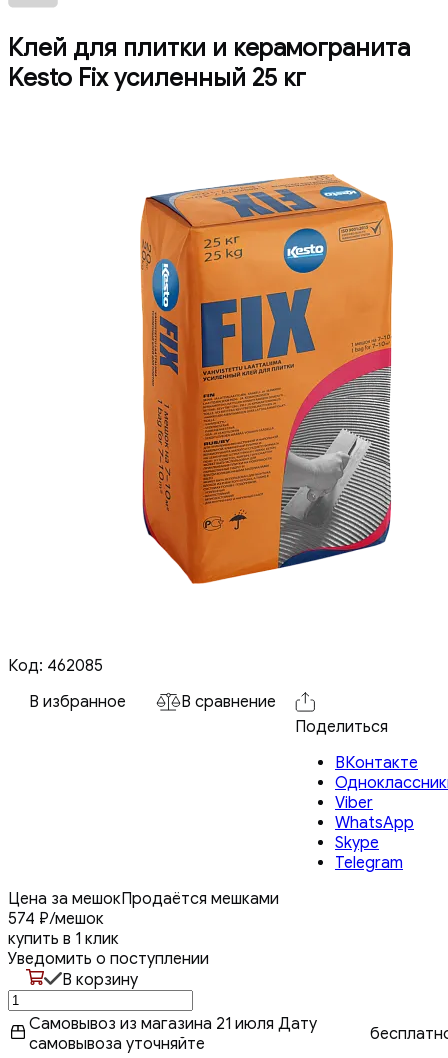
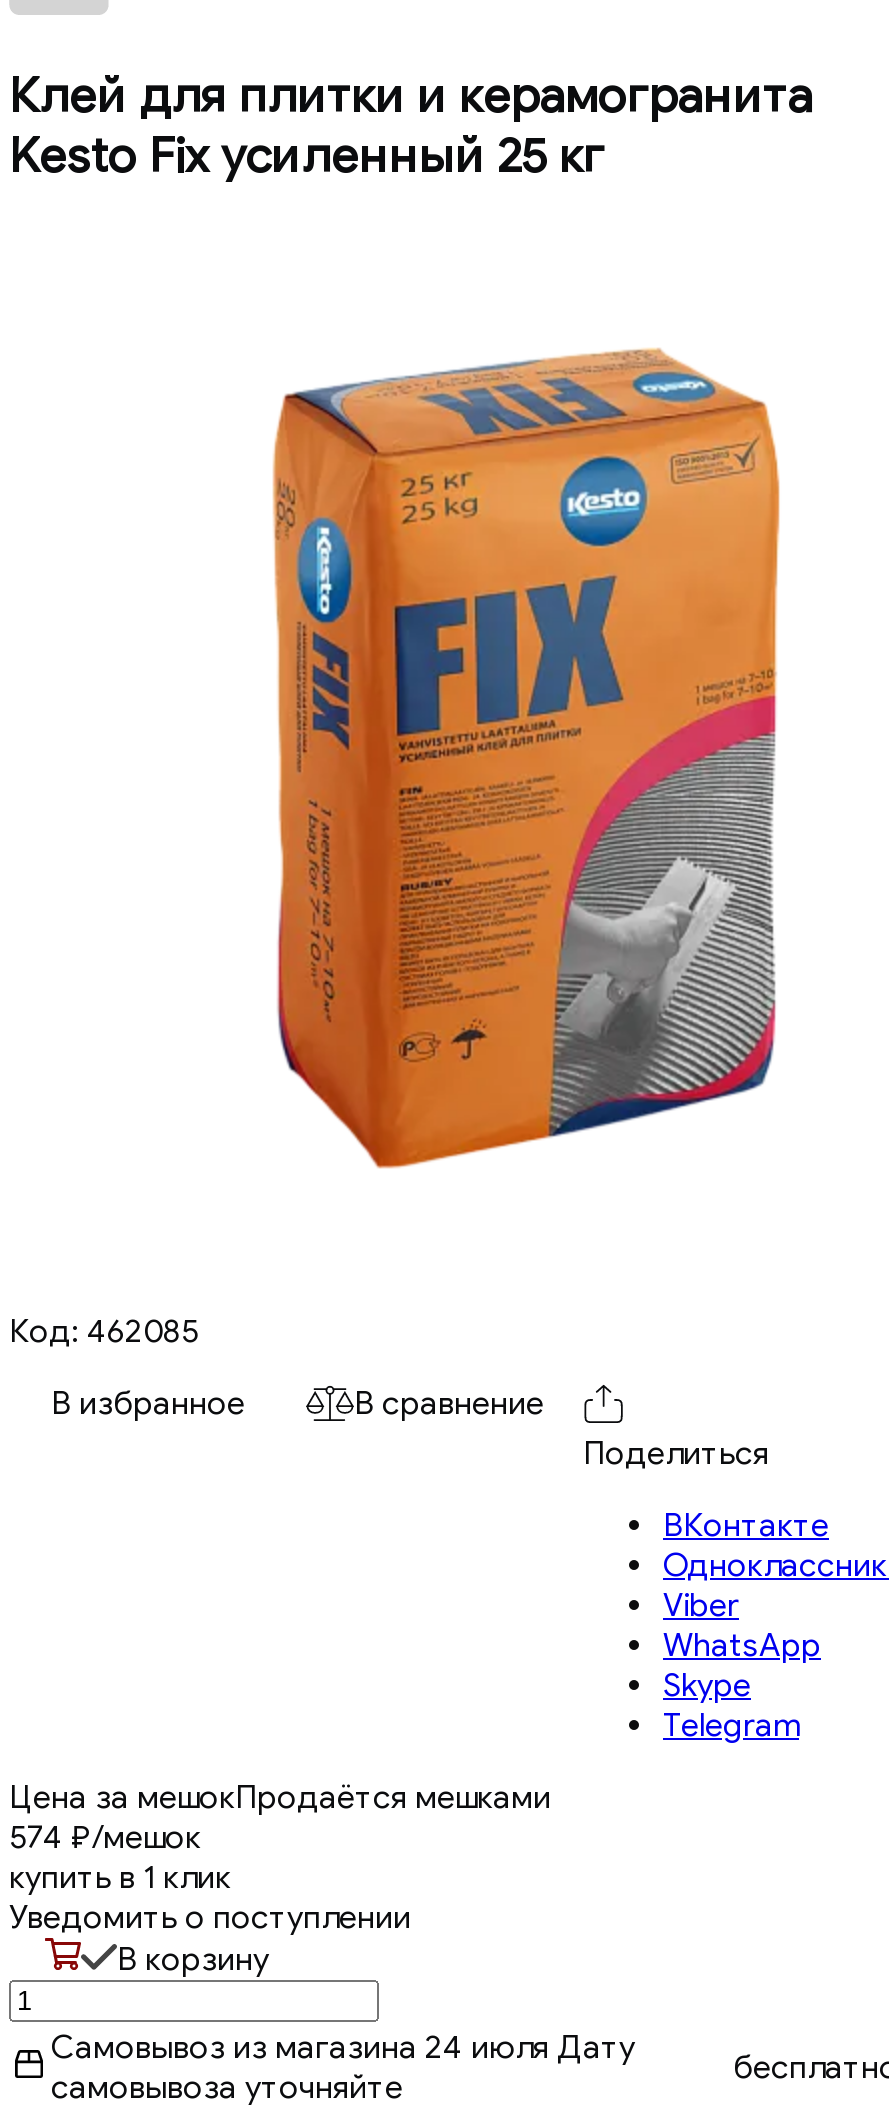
- Самовывоз из магазина 21 июля Дату
+ Самовывоз из магазина 24 июля Дату
